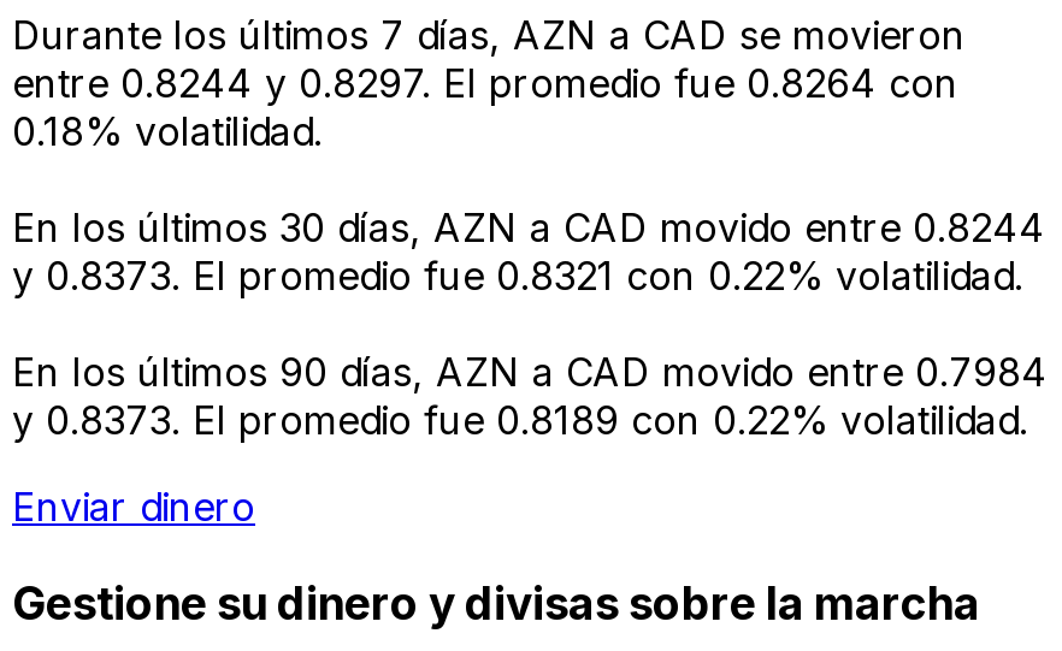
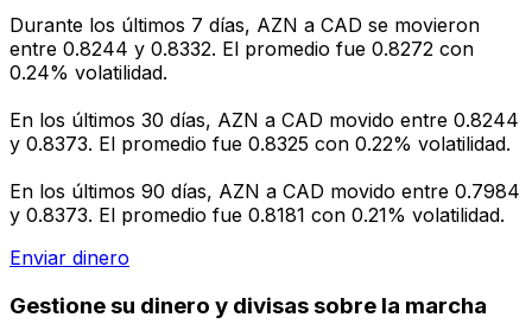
- entre 0.8244 y 0.8297. El promedio fue 0.8264 con
+ entre 0.8244 y 0.8332. El promedio fue 0.8272 con

- 0.18% volatilidad.
+ 0.24% volatilidad.

- y 0.8373. El promedio fue 0.8321 con 0.22% volatilidad.
+ y 0.8373. El promedio fue 0.8325 con 0.22% volatilidad.

- y 0.8373. El promedio fue 0.8189 con 0.22% volatilidad.
+ y 0.8373. El promedio fue 0.8181 con 0.21% volatilidad.
